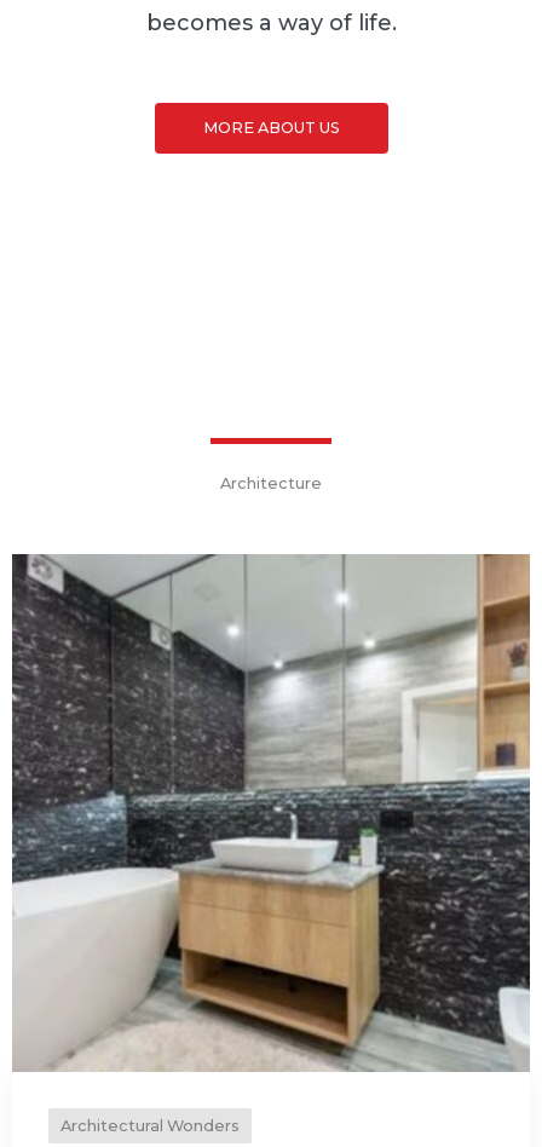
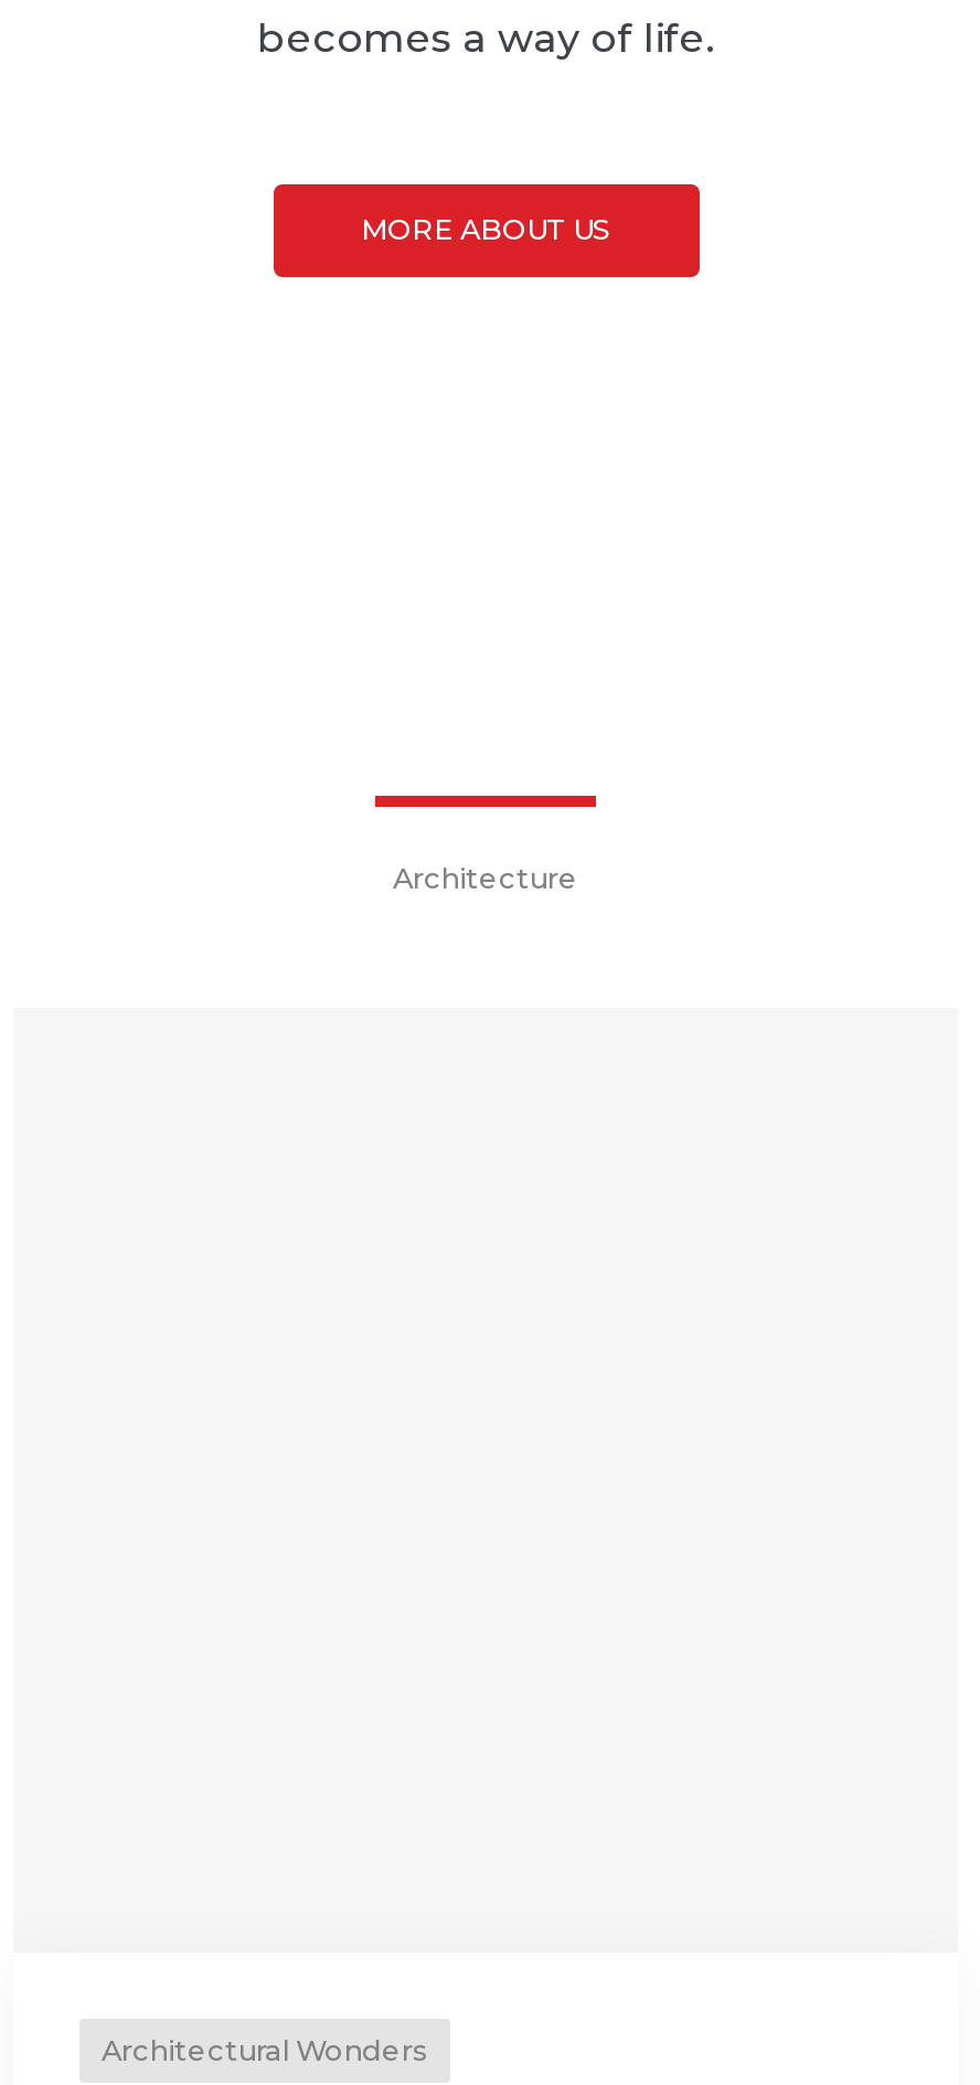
- [image]
